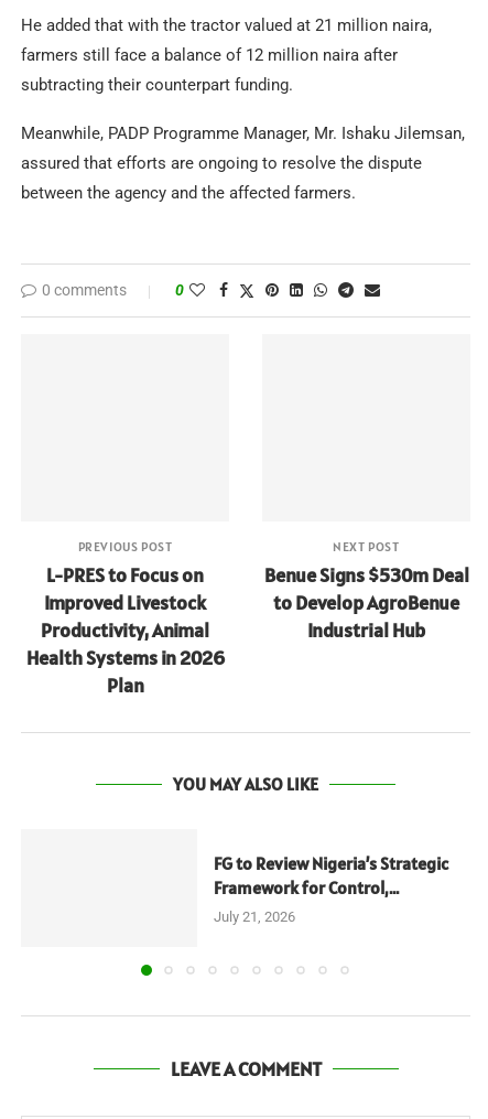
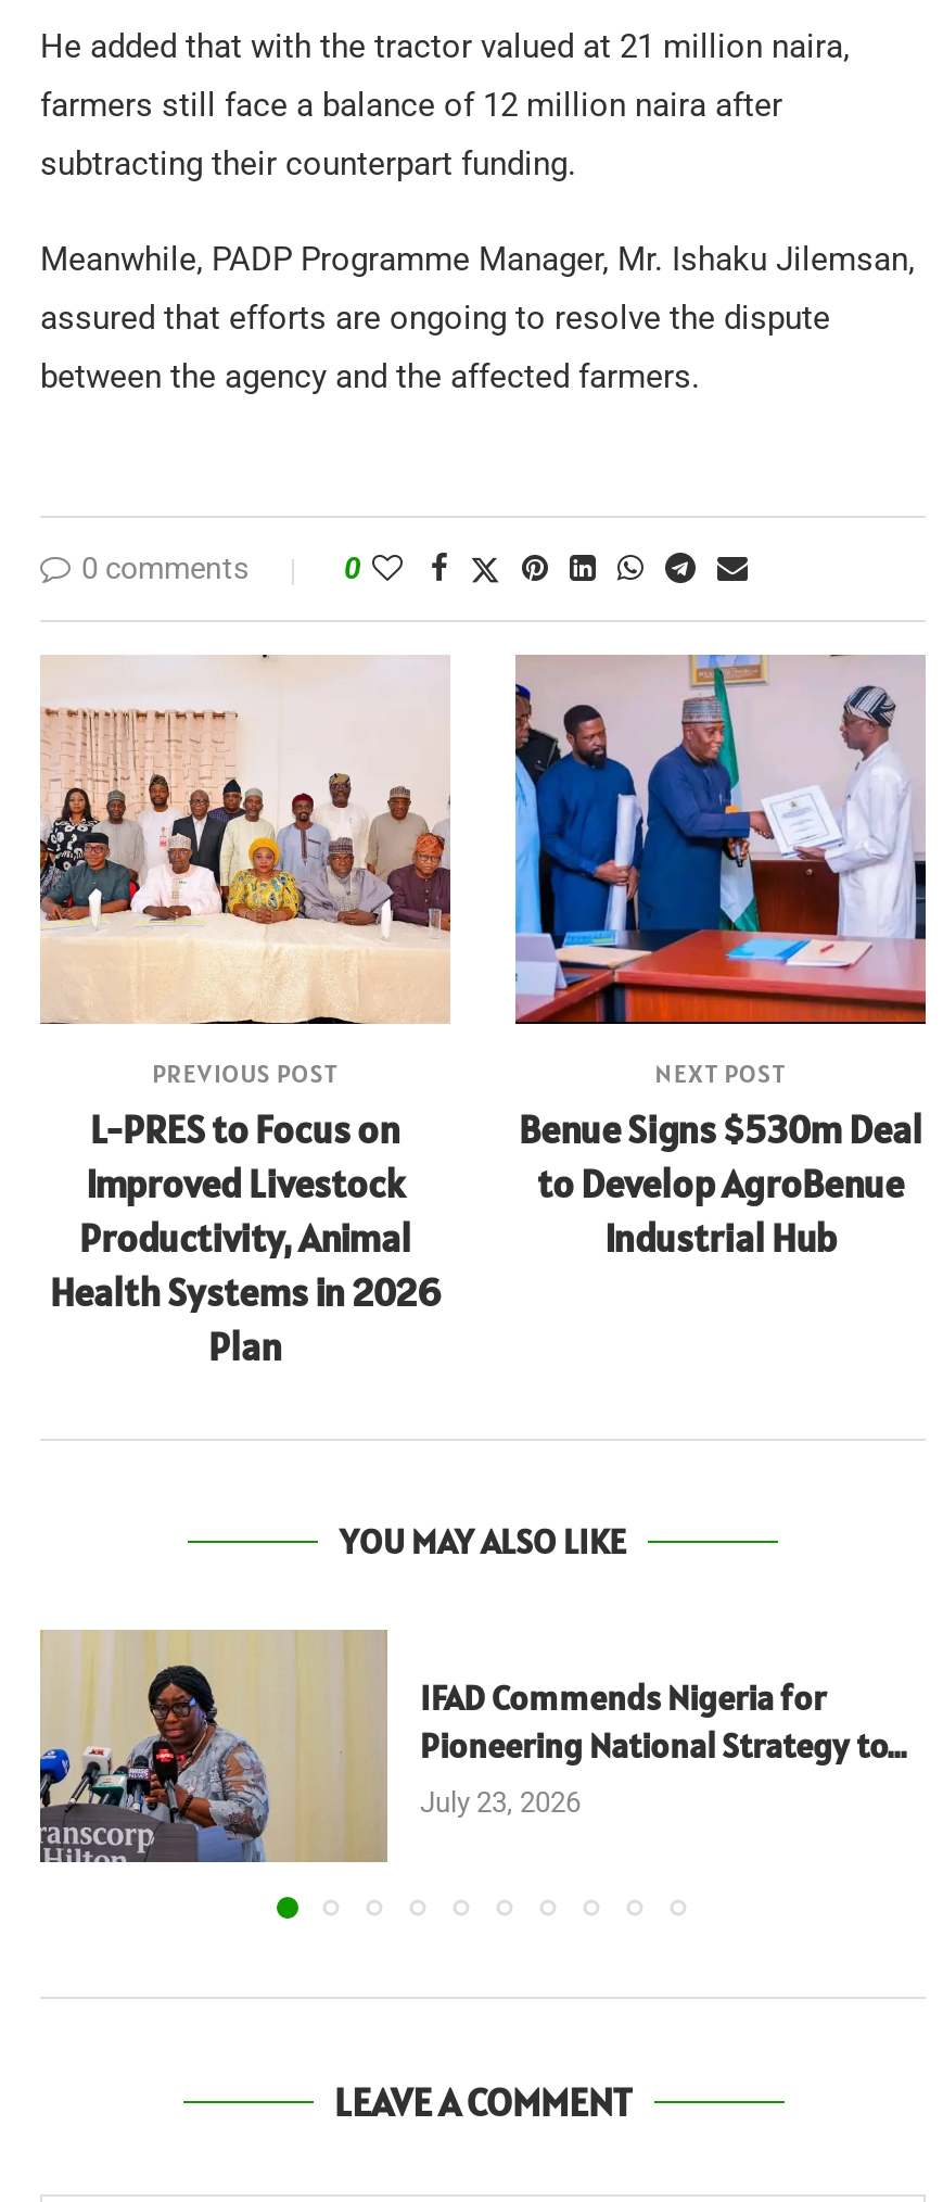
+ [image]

+ [image]

+ [image]

- FG to Review Nigeria’s Strategic
- Framework for Control,...
- July 21, 2026
+ IFAD Commends Nigeria for
+ Pioneering National Strategy to...
+ July 23, 2026
